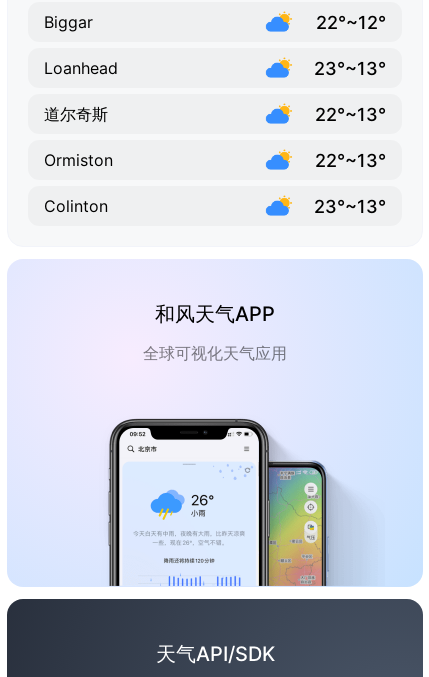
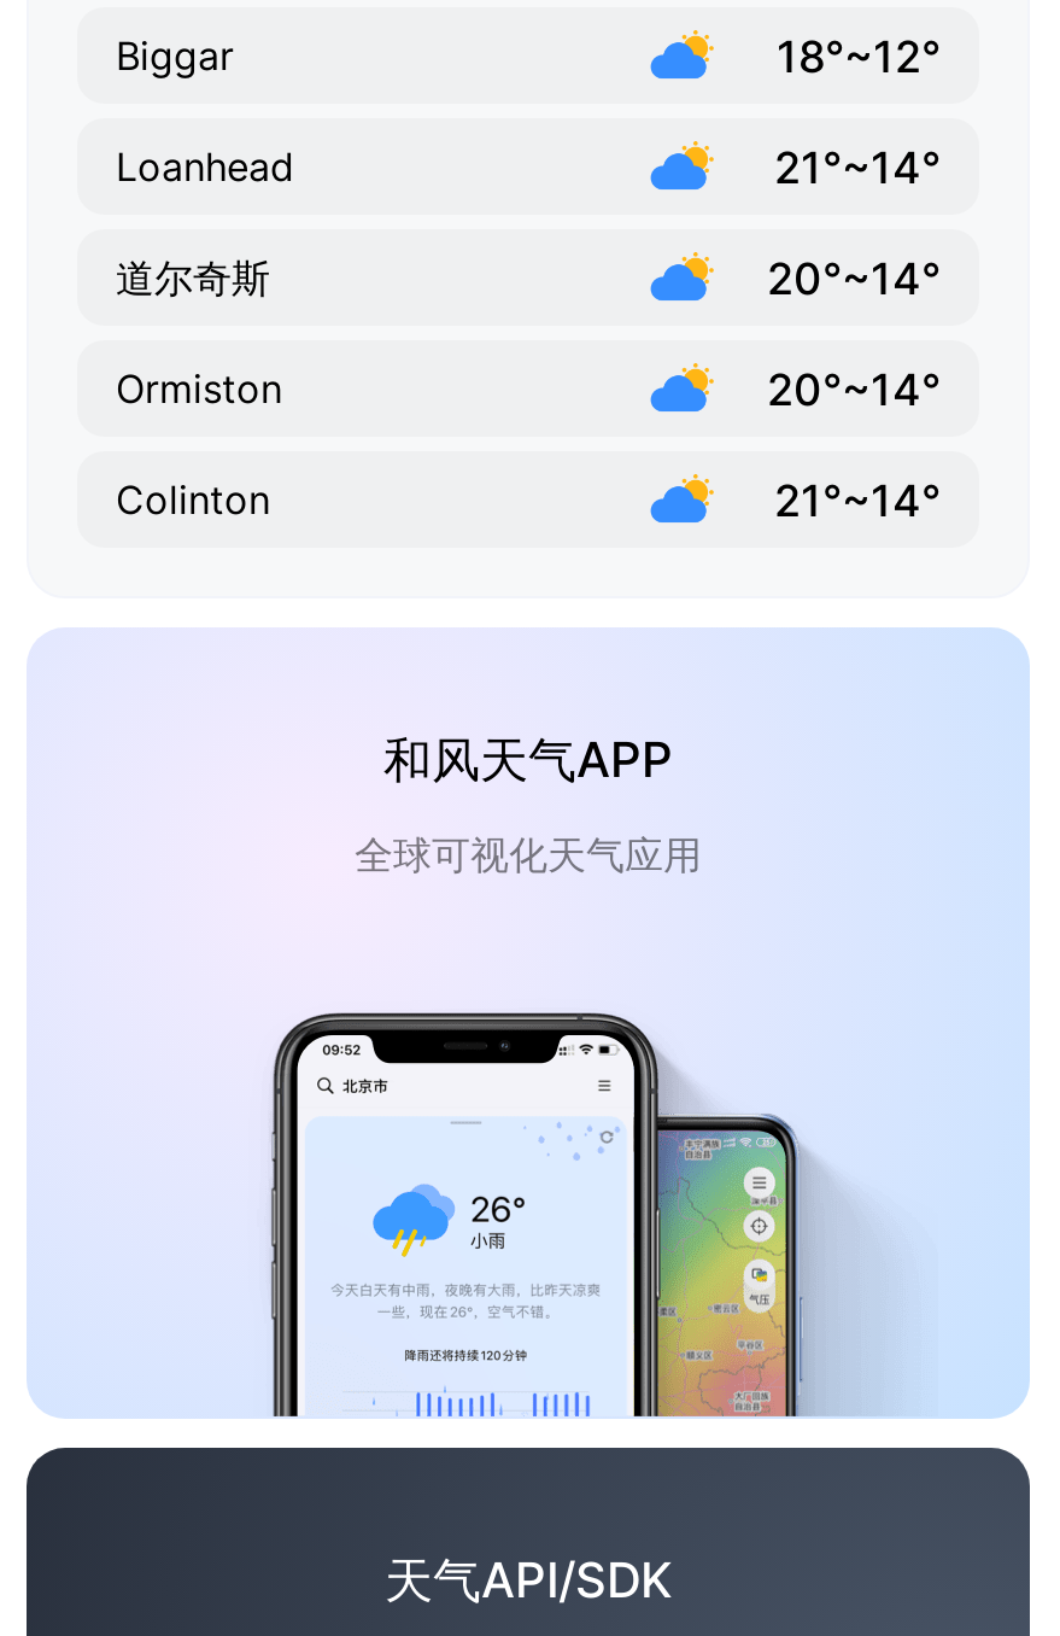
- 22°~12°
+ 18°~12°

- 23°~13°
+ 21°~14°

- 22°~13°
+ 20°~14°

- 22°~13°
+ 20°~14°

- 23°~13°
+ 21°~14°
